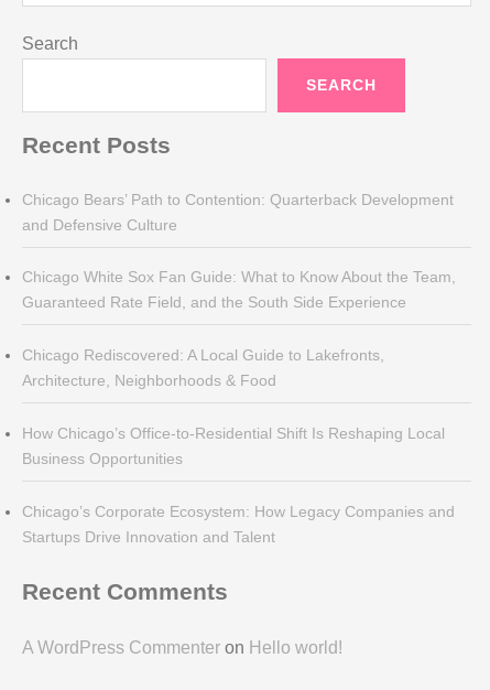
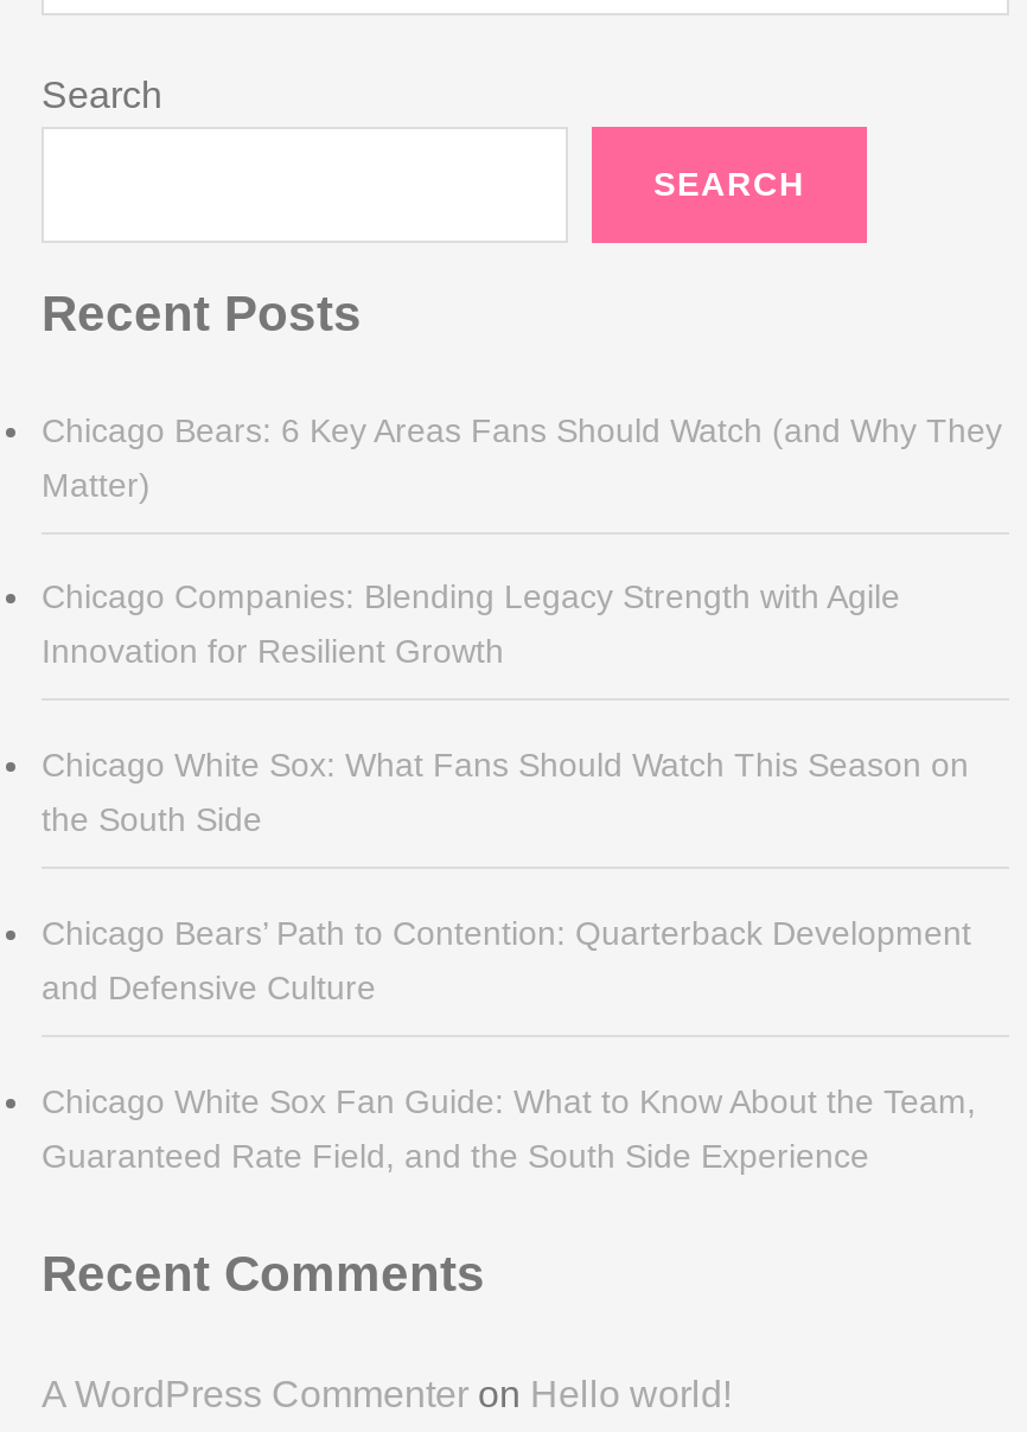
+ Chicago Bears: 6 Key Areas Fans Should Watch (and Why They
+ Matter)
+ Chicago Companies: Blending Legacy Strength with Agile
+ Innovation for Resilient Growth
+ Chicago White Sox: What Fans Should Watch This Season on
+ the South Side

moved down: Chicago Bears’ Path to Contention: Quarterback Development | and Defensive Culture | Chicago White Sox Fan Guide: What to Know About the Team, | Guaranteed Rate Field, and the South Side Experience

- Chicago Rediscovered: A Local Guide to Lakefronts,
- Architecture, Neighborhoods & Food
- How Chicago’s Office-to-Residential Shift Is Reshaping Local
- Business Opportunities
- Chicago’s Corporate Ecosystem: How Legacy Companies and
- Startups Drive Innovation and Talent
